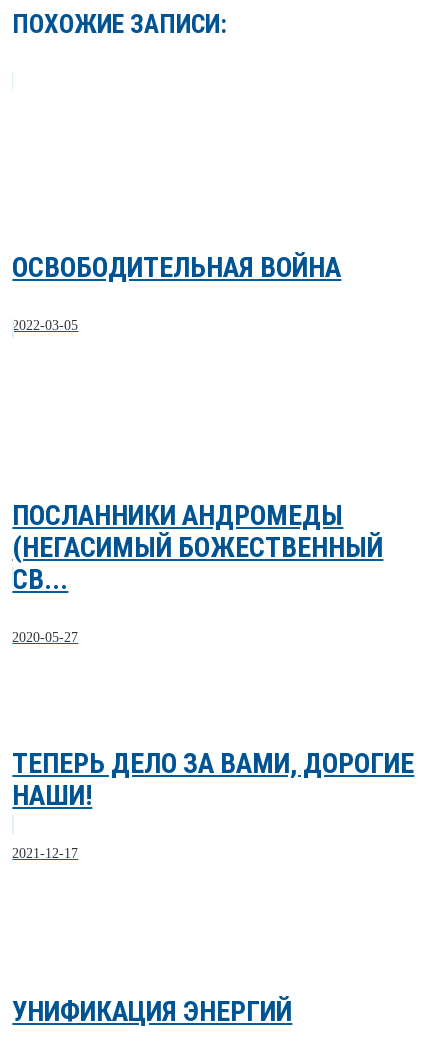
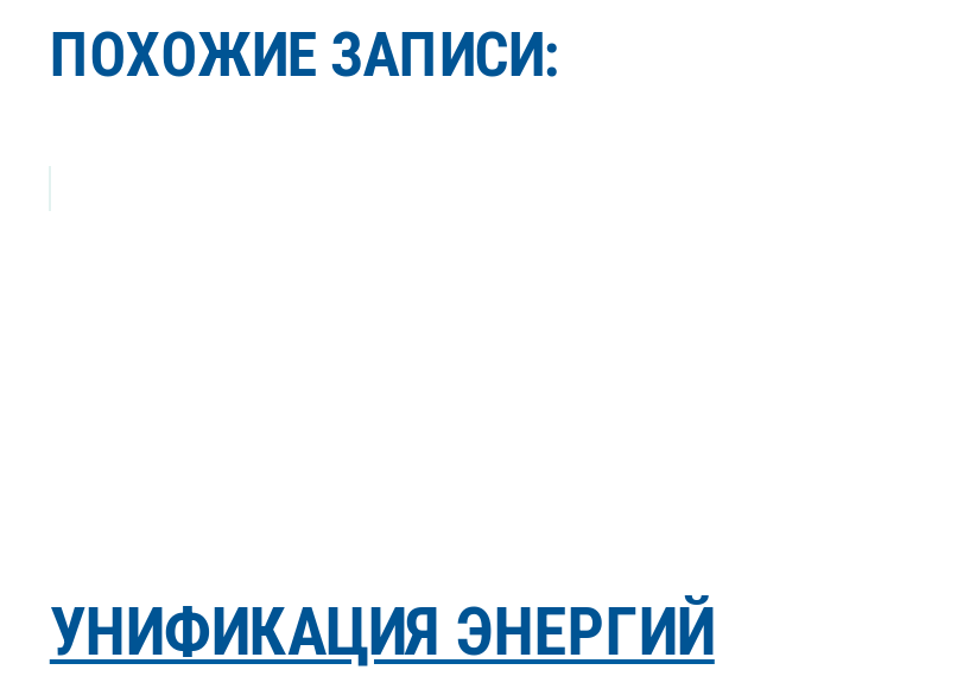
- ОСВОБОДИТЕЛЬНАЯ ВОЙНА
- 2022-03-05

- ПОСЛАННИКИ АНДРОМЕДЫ
- (НЕГАСИМЫЙ БОЖЕСТВЕННЫЙ
- СВ...
- 2020-05-27

- ТЕПЕРЬ ДЕЛО ЗА ВАМИ, ДОРОГИЕ
- НАШИ!
- 2021-12-17
